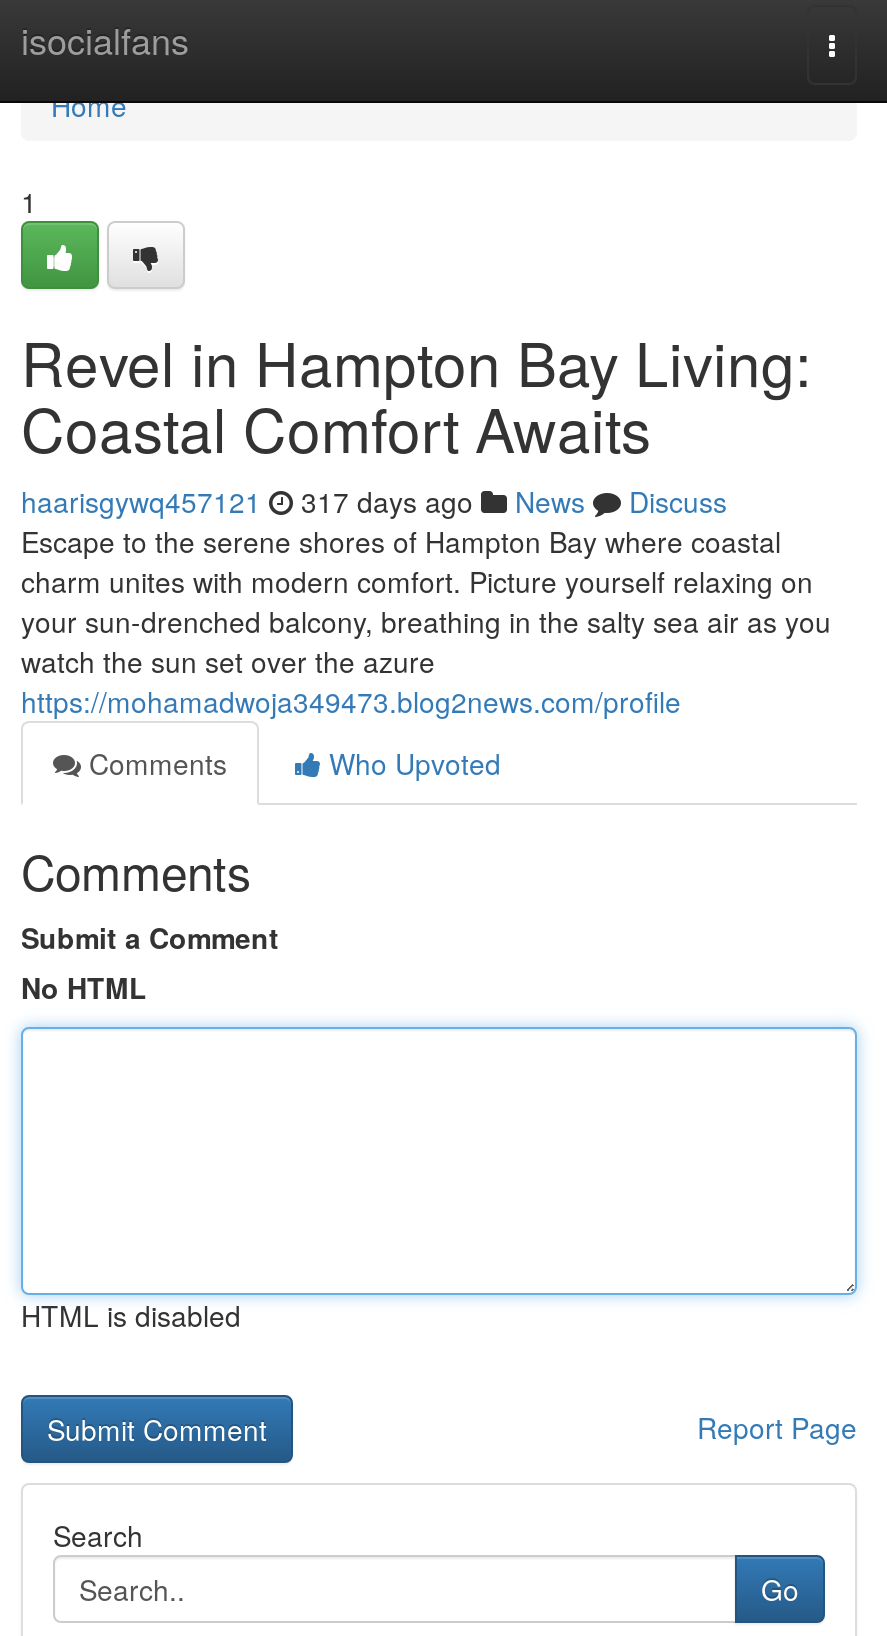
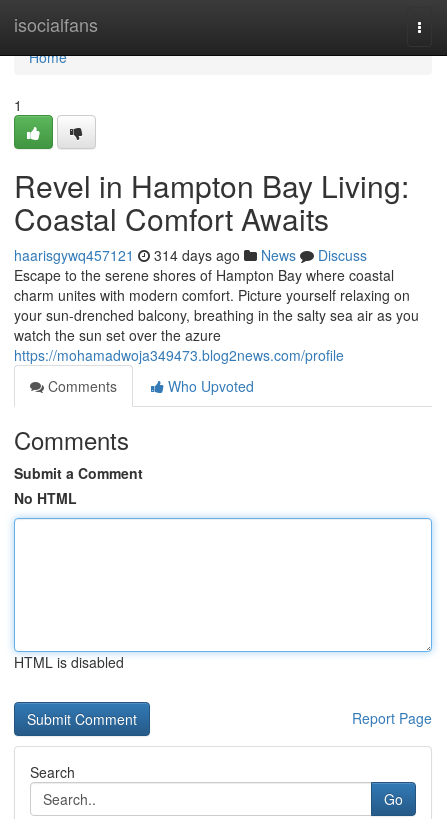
- haarisgywq457121 317 days ago News Discuss
+ haarisgywq457121 314 days ago News Discuss
